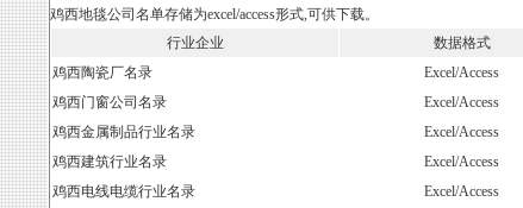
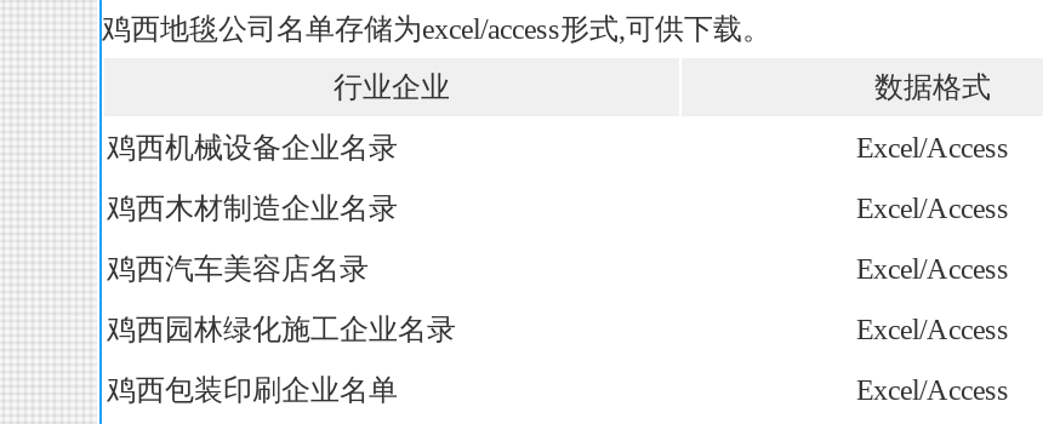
- 鸡西陶瓷厂名录
+ 鸡西机械设备企业名录

- 鸡西门窗公司名录
+ 鸡西木材制造企业名录

- 鸡西金属制品行业名录
+ 鸡西汽车美容店名录

- 鸡西建筑行业名录
+ 鸡西园林绿化施工企业名录

- 鸡西电线电缆行业名录
+ 鸡西包装印刷企业名单
